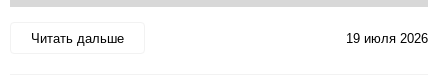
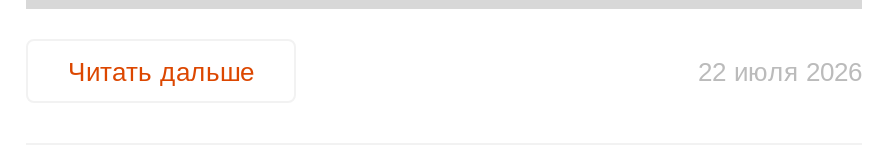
- 19 июля 2026
+ 22 июля 2026
